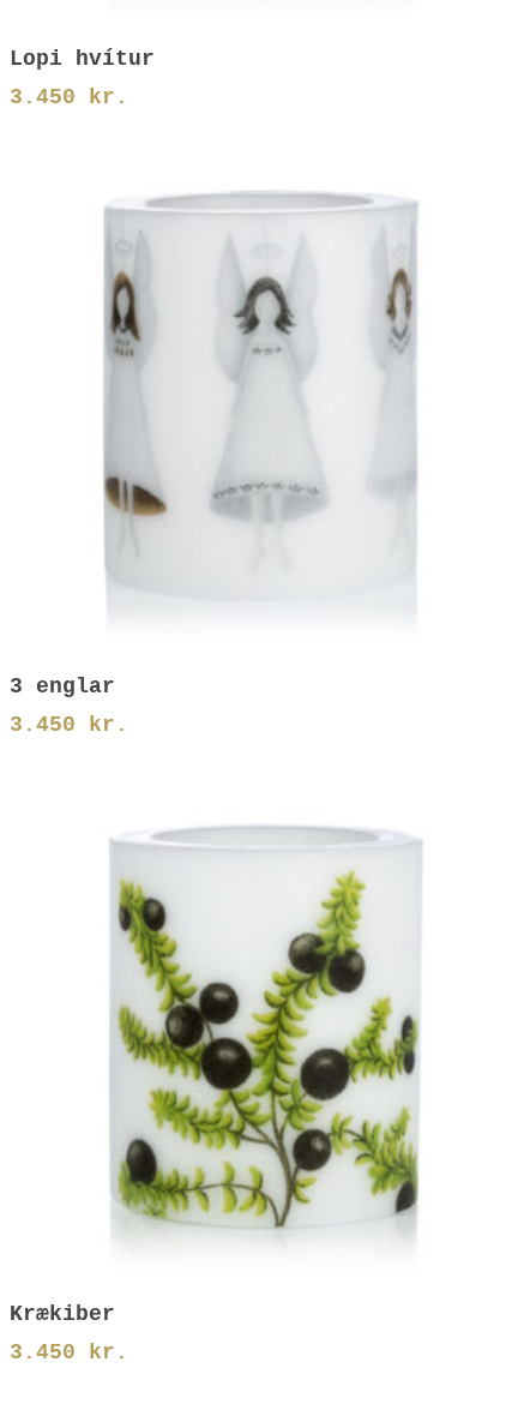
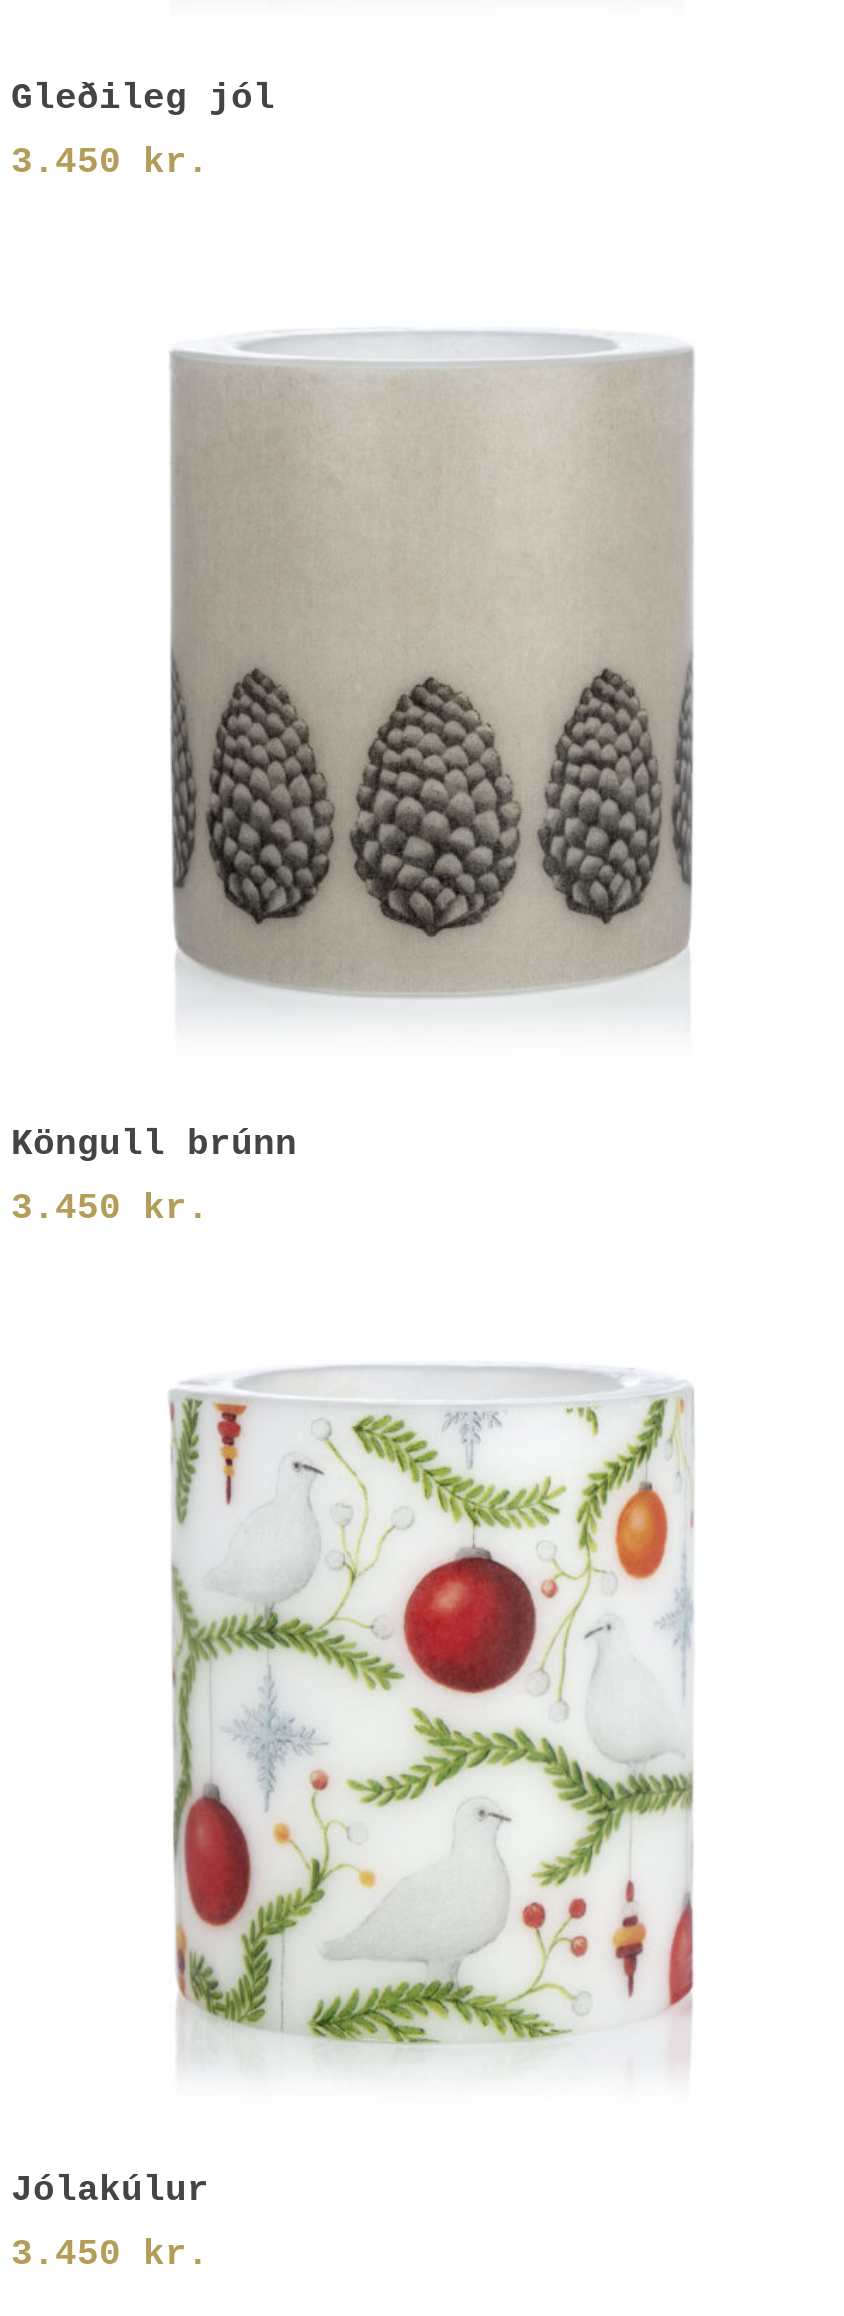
- Lopi hvítur
+ Gleðileg jól

- [image]
+ [image]

- 3 englar
+ Köngull brúnn

- [image]
+ [image]

- Krækiber
+ Jólakúlur
